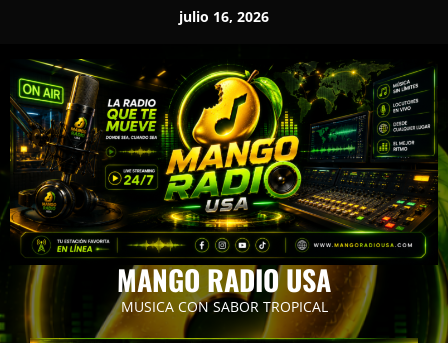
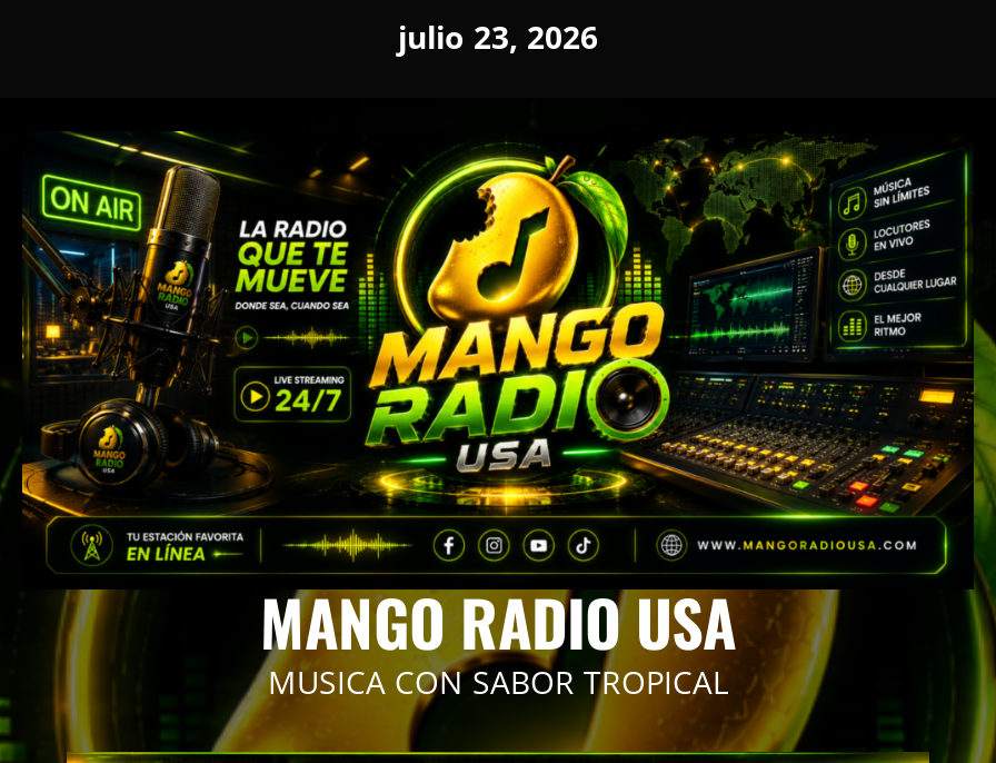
- julio 16, 2026
+ julio 23, 2026
